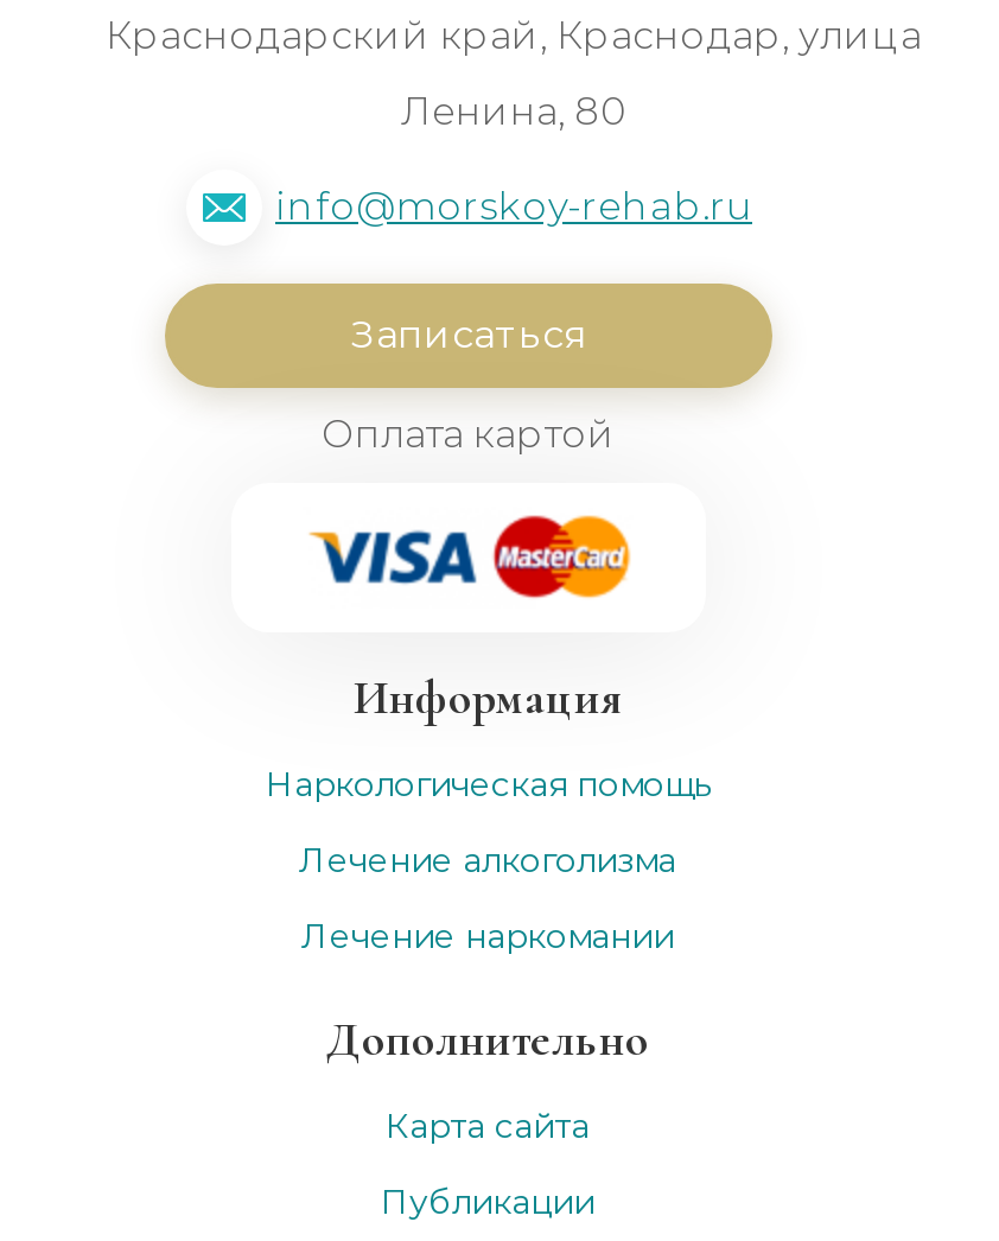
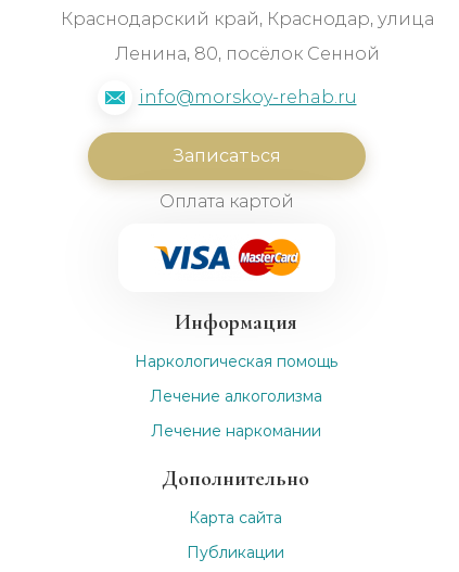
- Ленина, 80
+ Ленина, 80, посёлок Сенной
